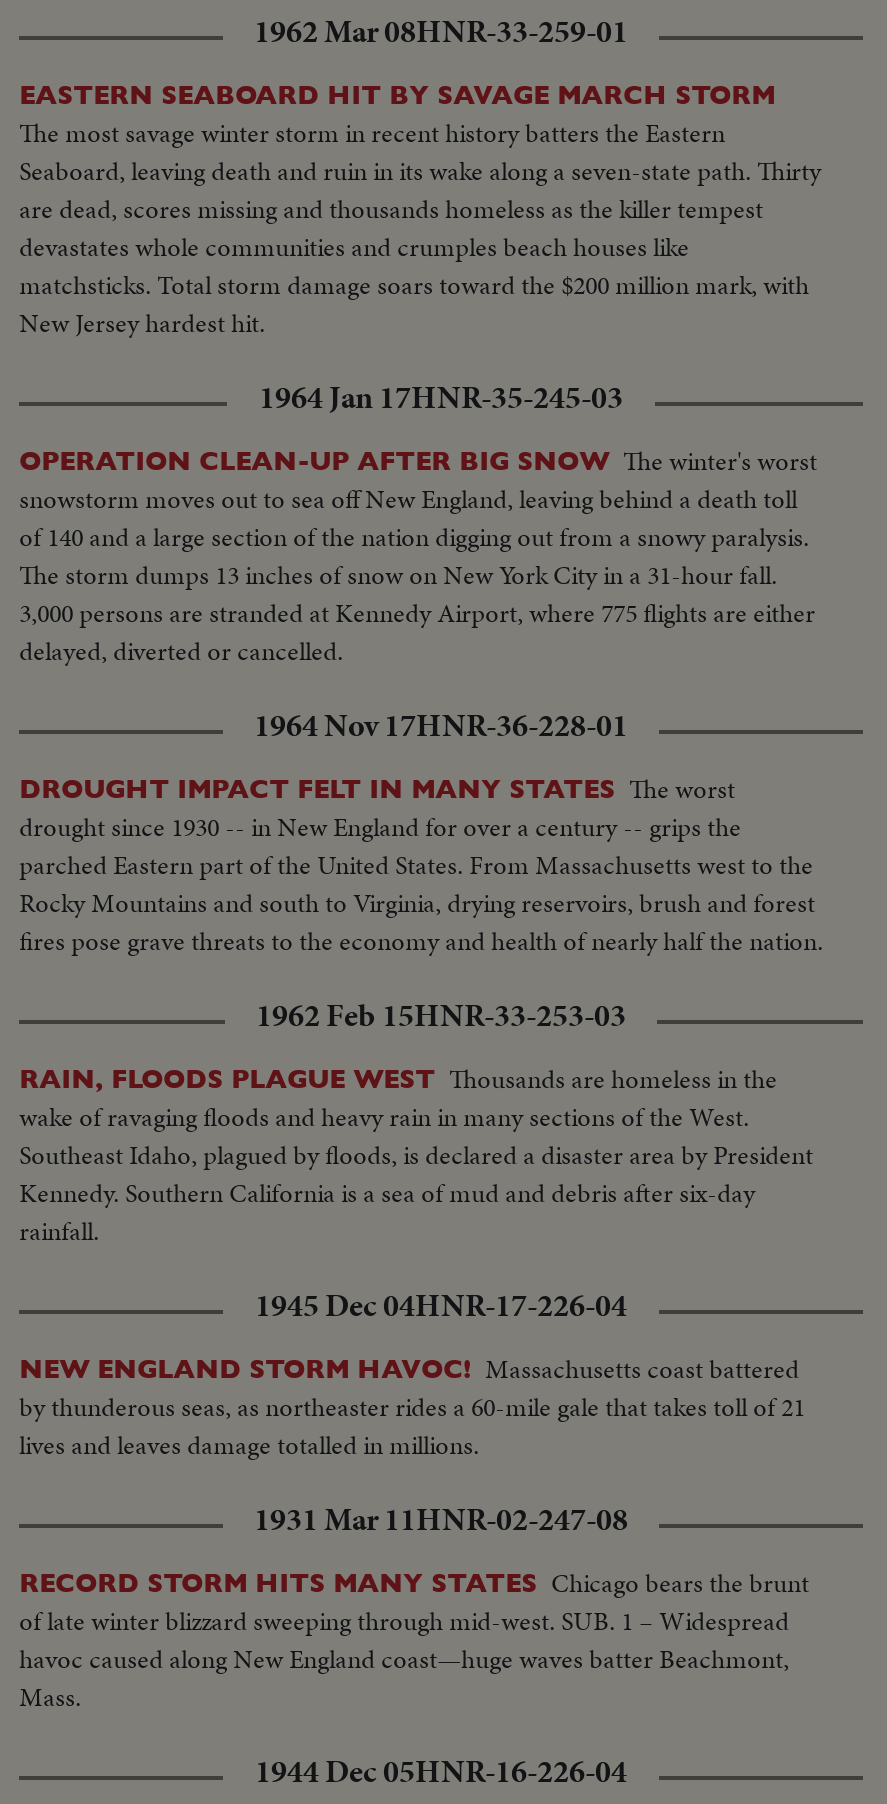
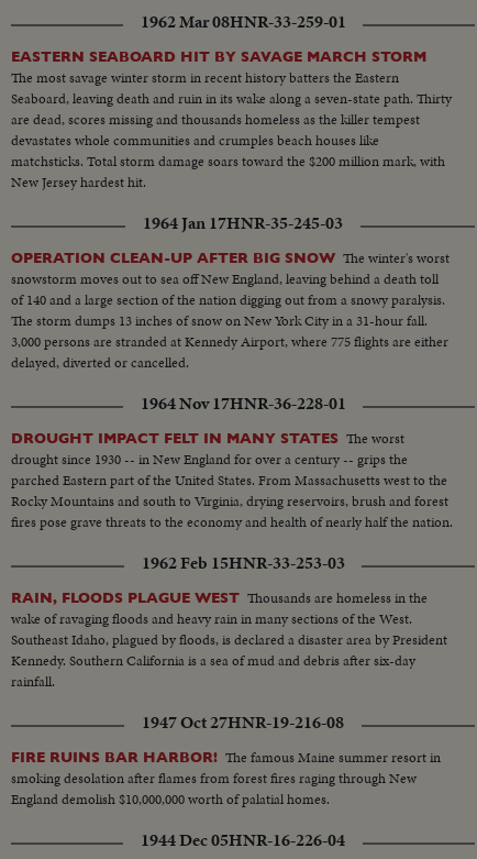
- 1945 Dec 04HNR-17-226-04
- NEW ENGLAND STORM HAVOC! Massachusetts coast battered
- by thunderous seas, as northeaster rides a 60-mile gale that takes toll of 21
- lives and leaves damage totalled in millions.
- 1931 Mar 11HNR-02-247-08
- RECORD STORM HITS MANY STATES Chicago bears the brunt
- of late winter blizzard sweeping through mid-west. SUB. 1 – Widespread
- havoc caused along New England coast—huge waves batter Beachmont,
- Mass.
+ 1947 Oct 27HNR-19-216-08
+ FIRE RUINS BAR HARBOR! The famous Maine summer resort in
+ smoking desolation after flames from forest fires raging through New
+ England demolish $10,000,000 worth of palatial homes.
